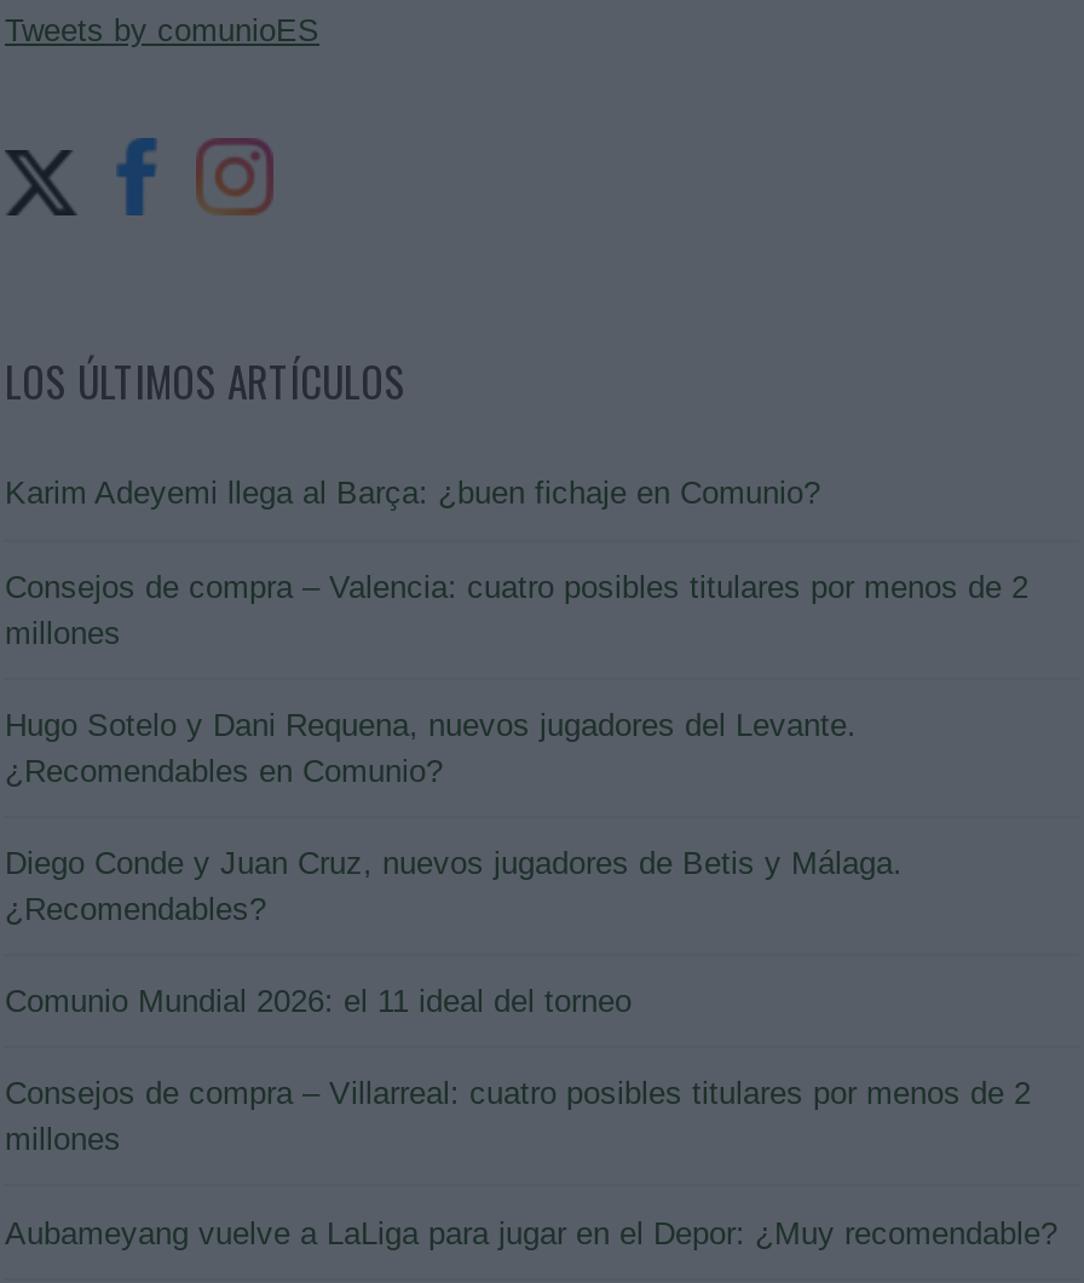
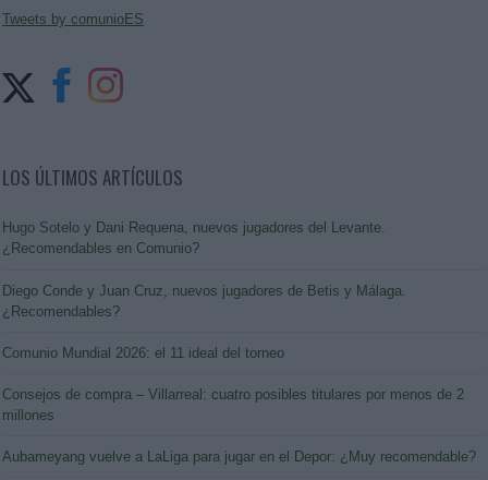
- Karim Adeyemi llega al Barça: ¿buen fichaje en Comunio?
- Consejos de compra – Valencia: cuatro posibles titulares por menos de 2
- millones
